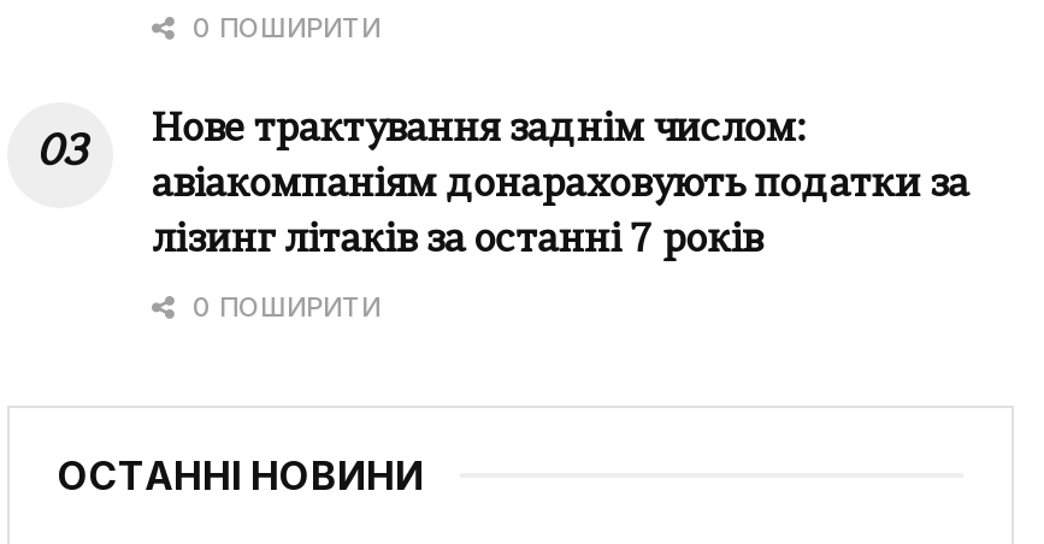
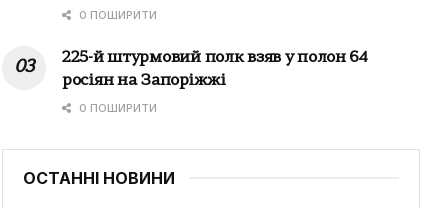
- Нове трактування заднім числом:
- авіакомпаніям донараховують податки за
- лізинг літаків за останні 7 років
+ 225-й штурмовий полк взяв у полон 64
+ росіян на Запоріжжі
